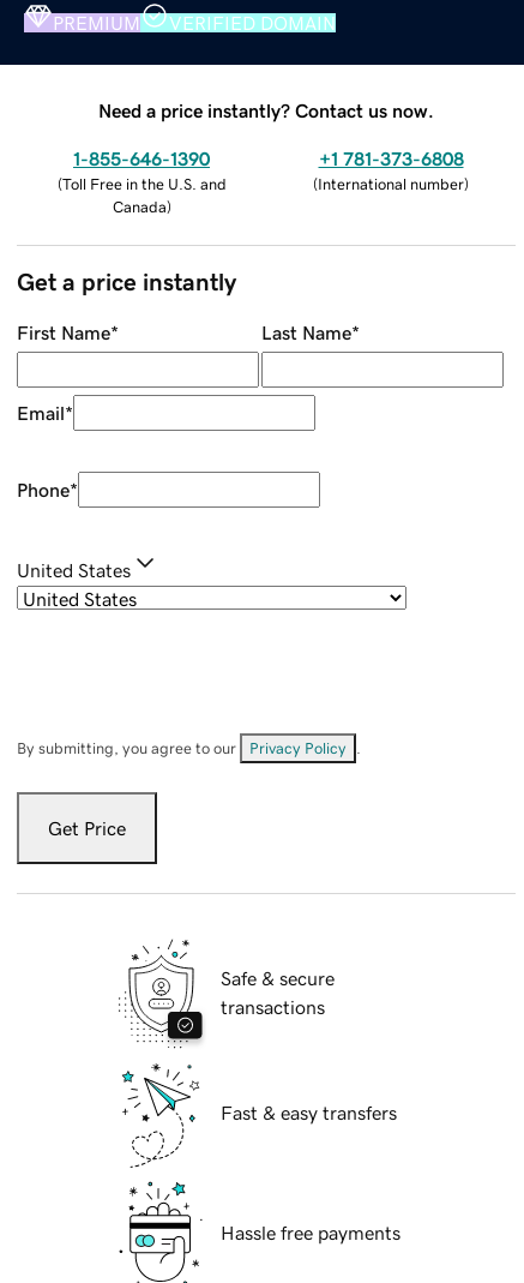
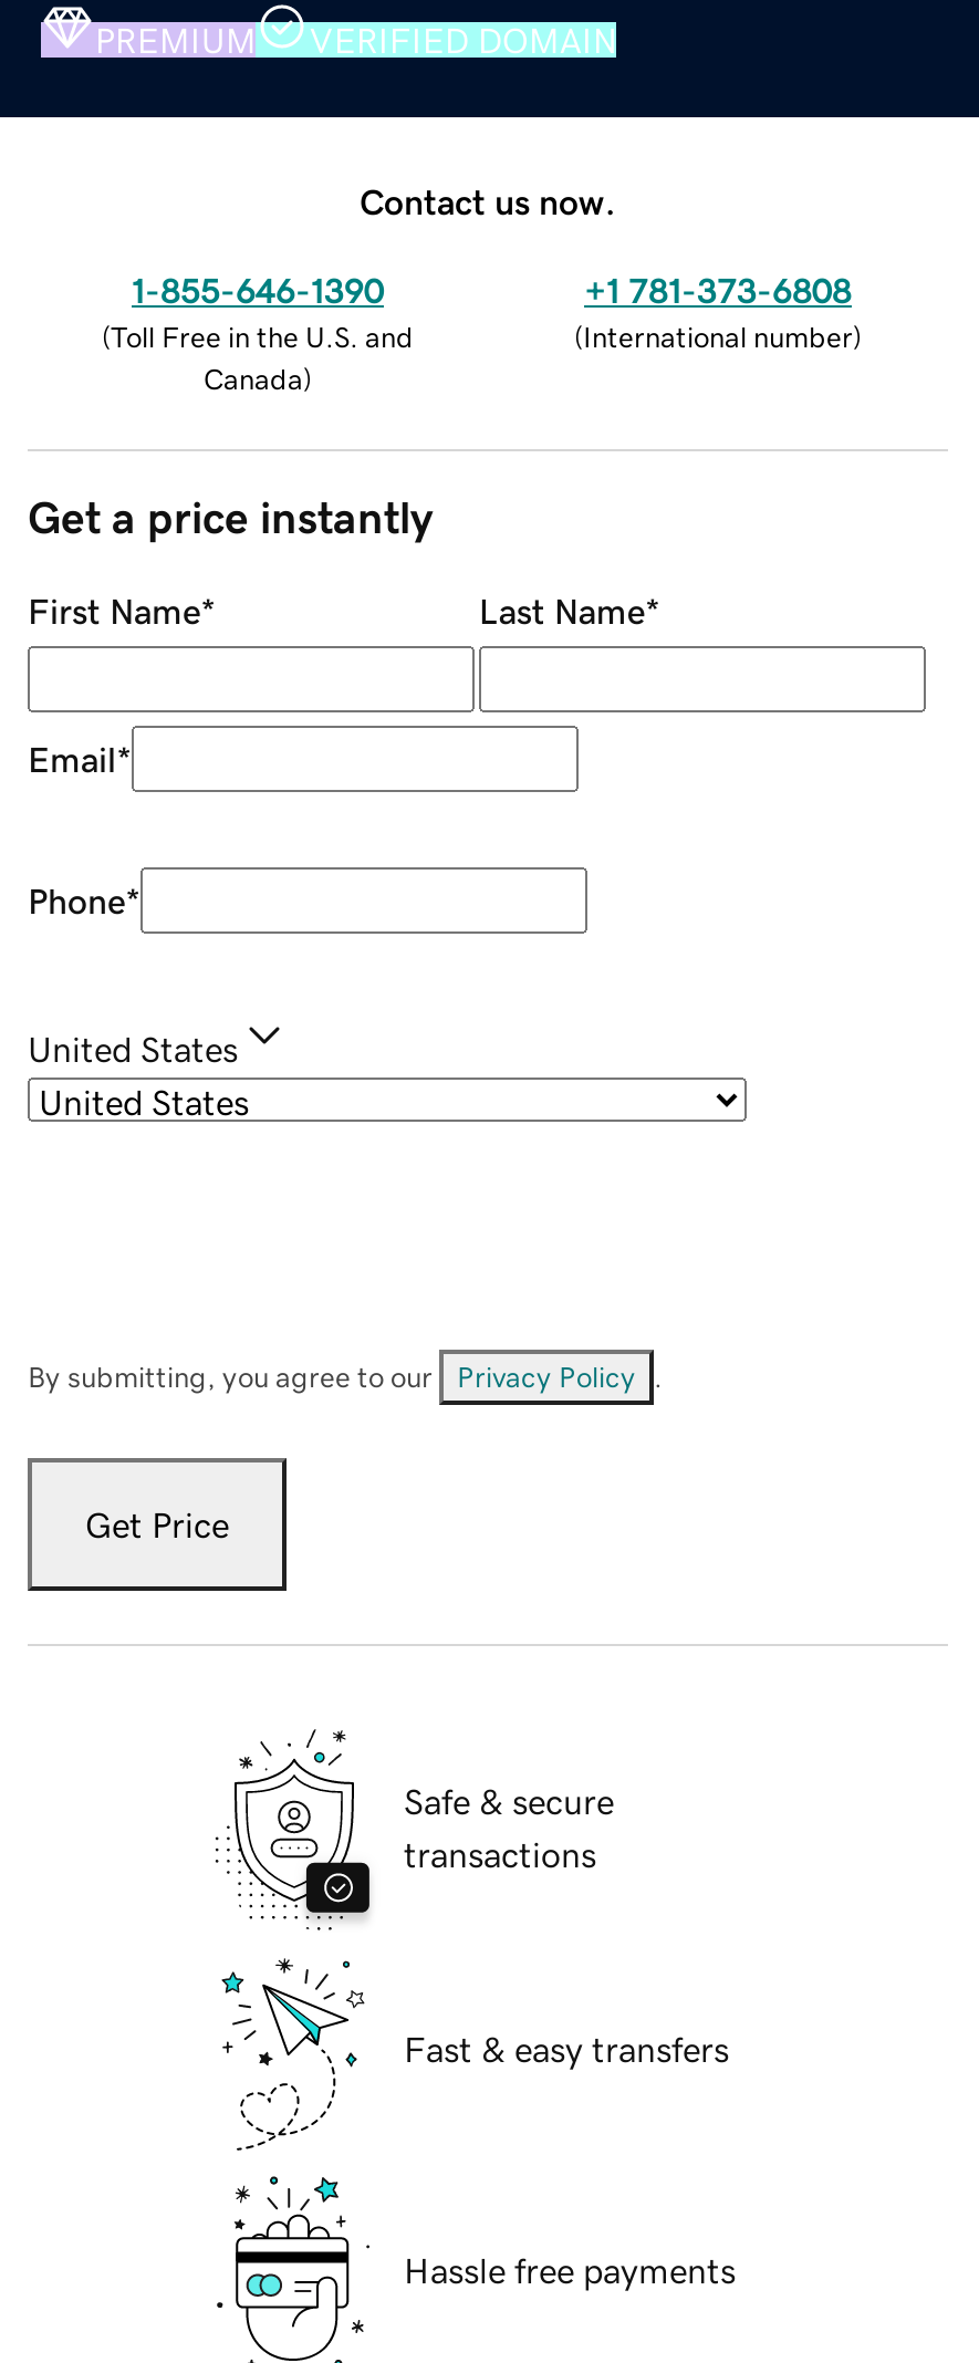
- Need a price instantly? Contact us now.
+ Contact us now.
